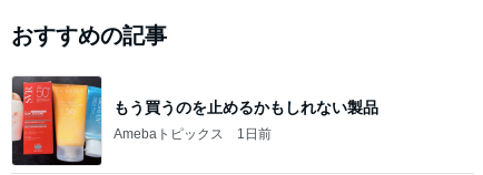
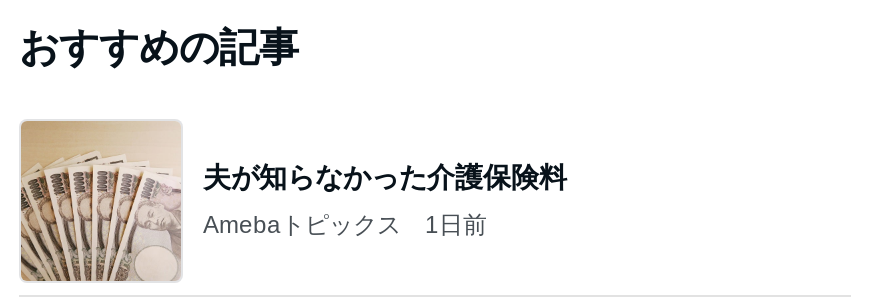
- [image]
- もう買うのを止めるかもしれない製品
+ [image]
+ 夫が知らなかった介護保険料
